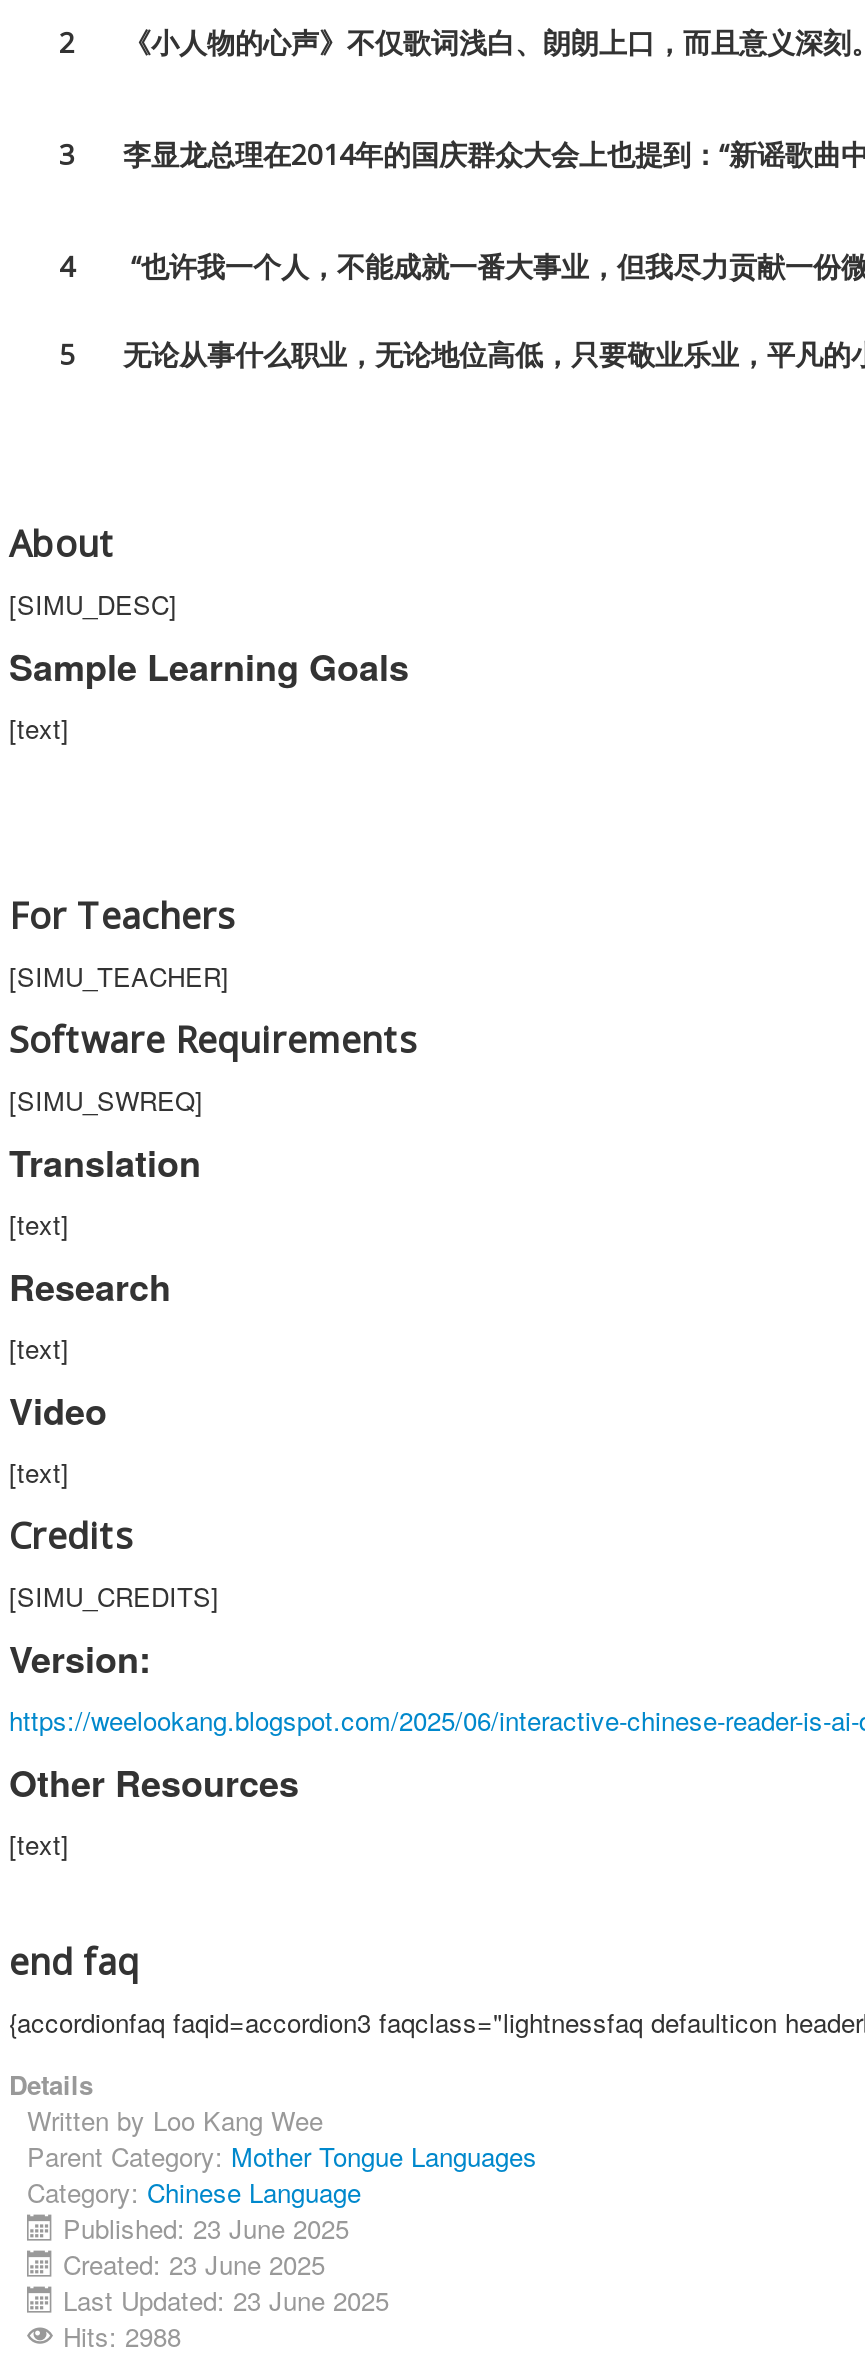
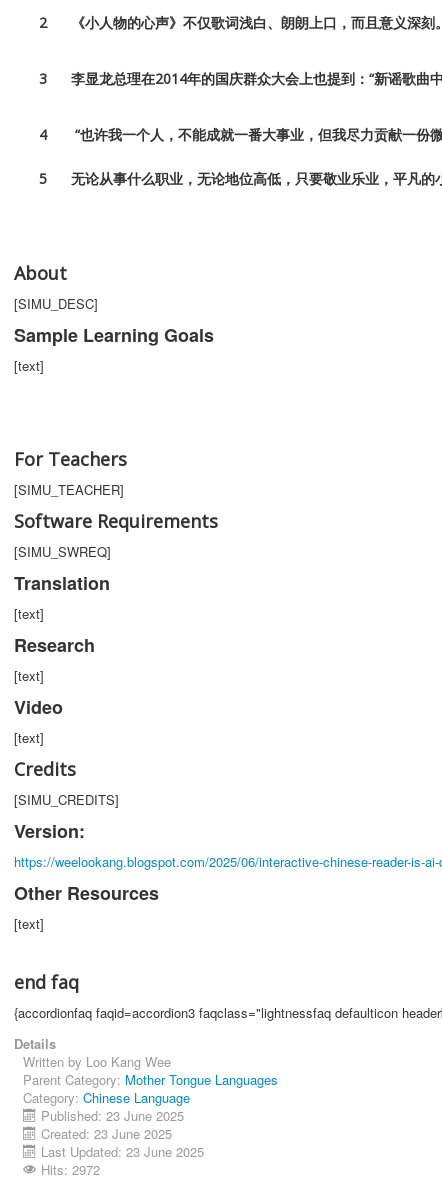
- Hits: 2988
+ Hits: 2972
